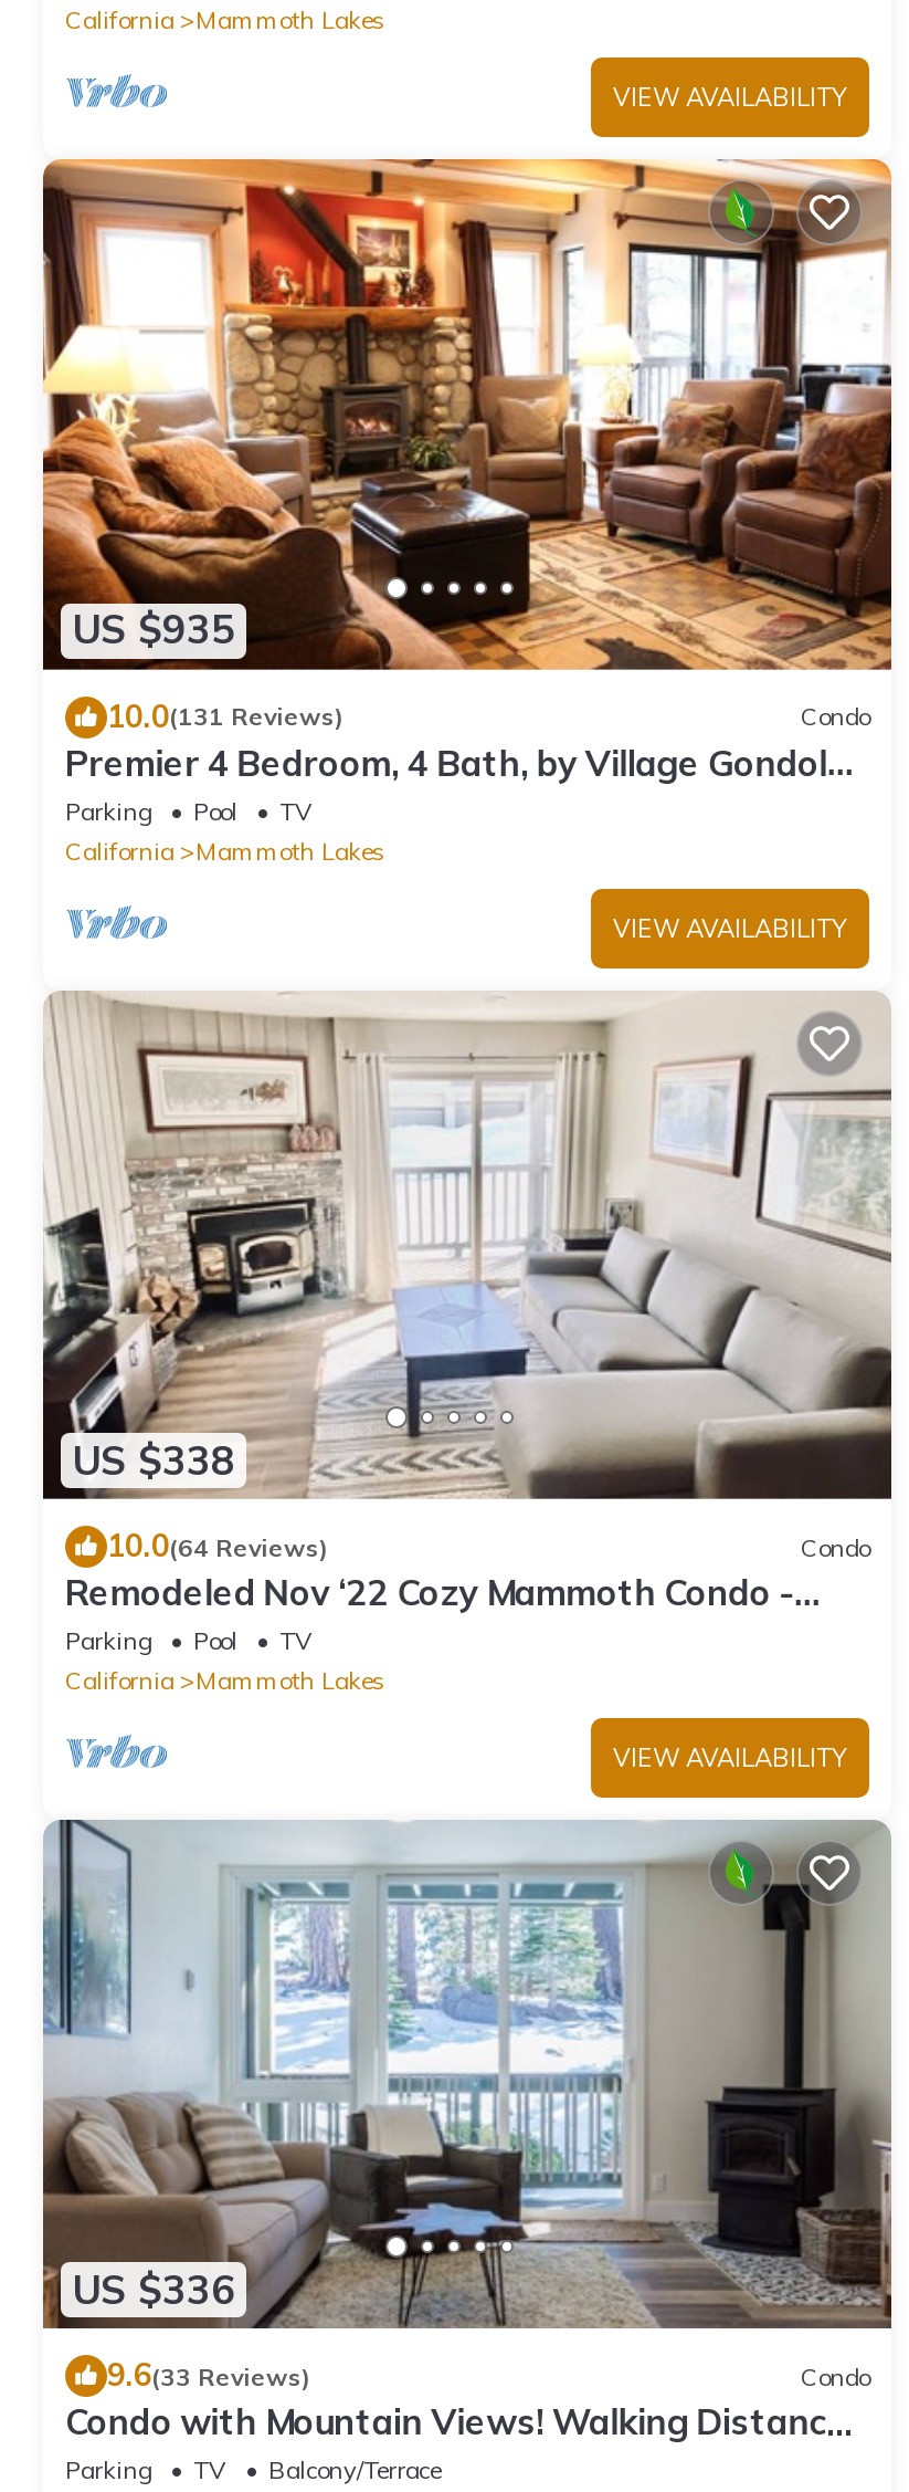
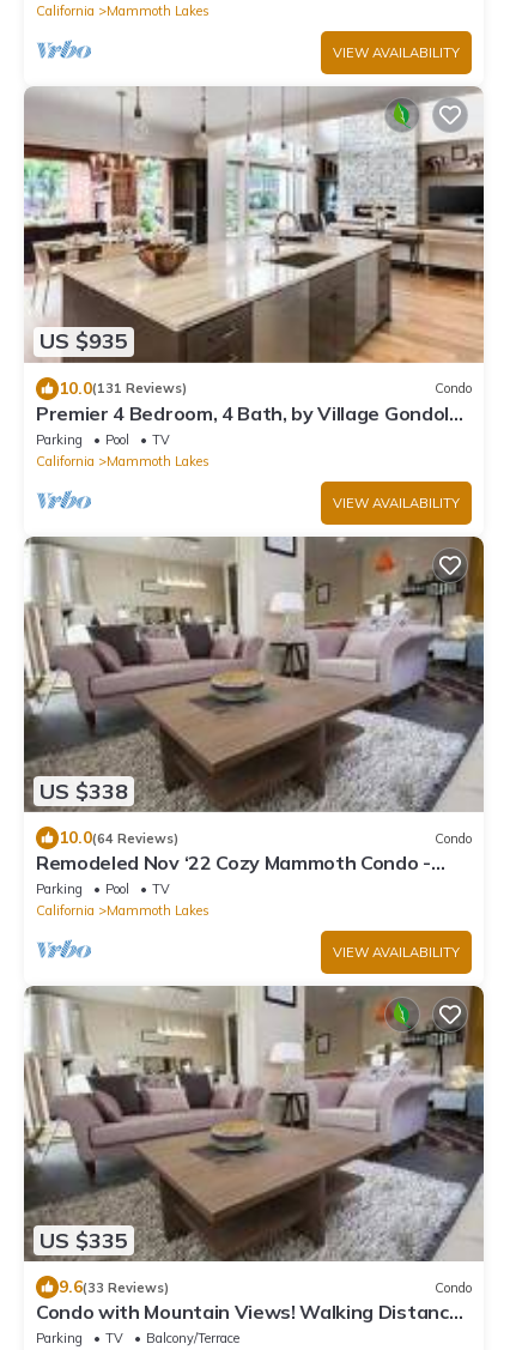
- [image]
+ [image]

- [image]
+ [image]

- [image]
- US $336
+ [image]
+ US $335
